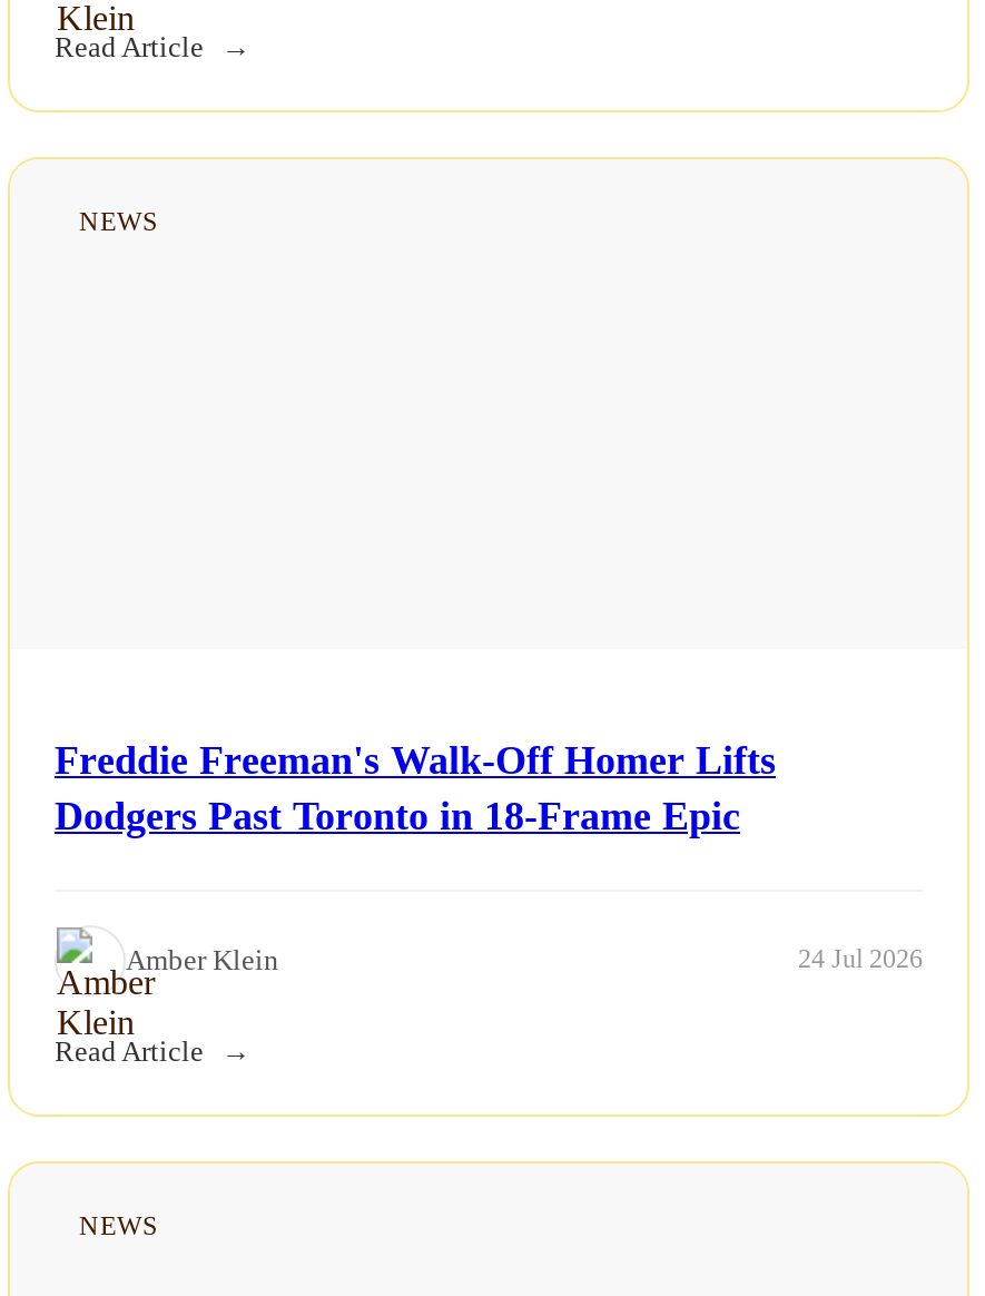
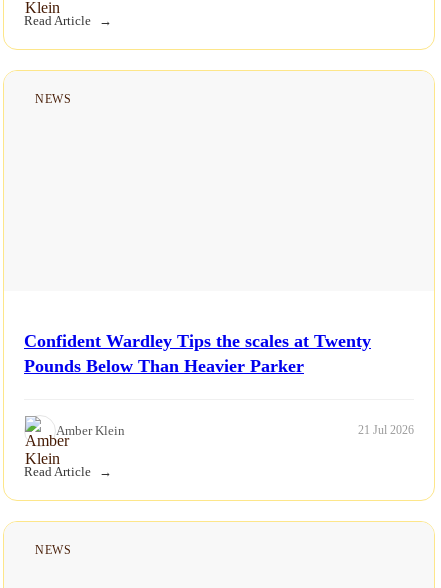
- Freddie Freeman's Walk-Off Homer Lifts
- Dodgers Past Toronto in 18-Frame Epic
+ Confident Wardley Tips the scales at Twenty
+ Pounds Below Than Heavier Parker

- 24 Jul 2026
+ 21 Jul 2026
